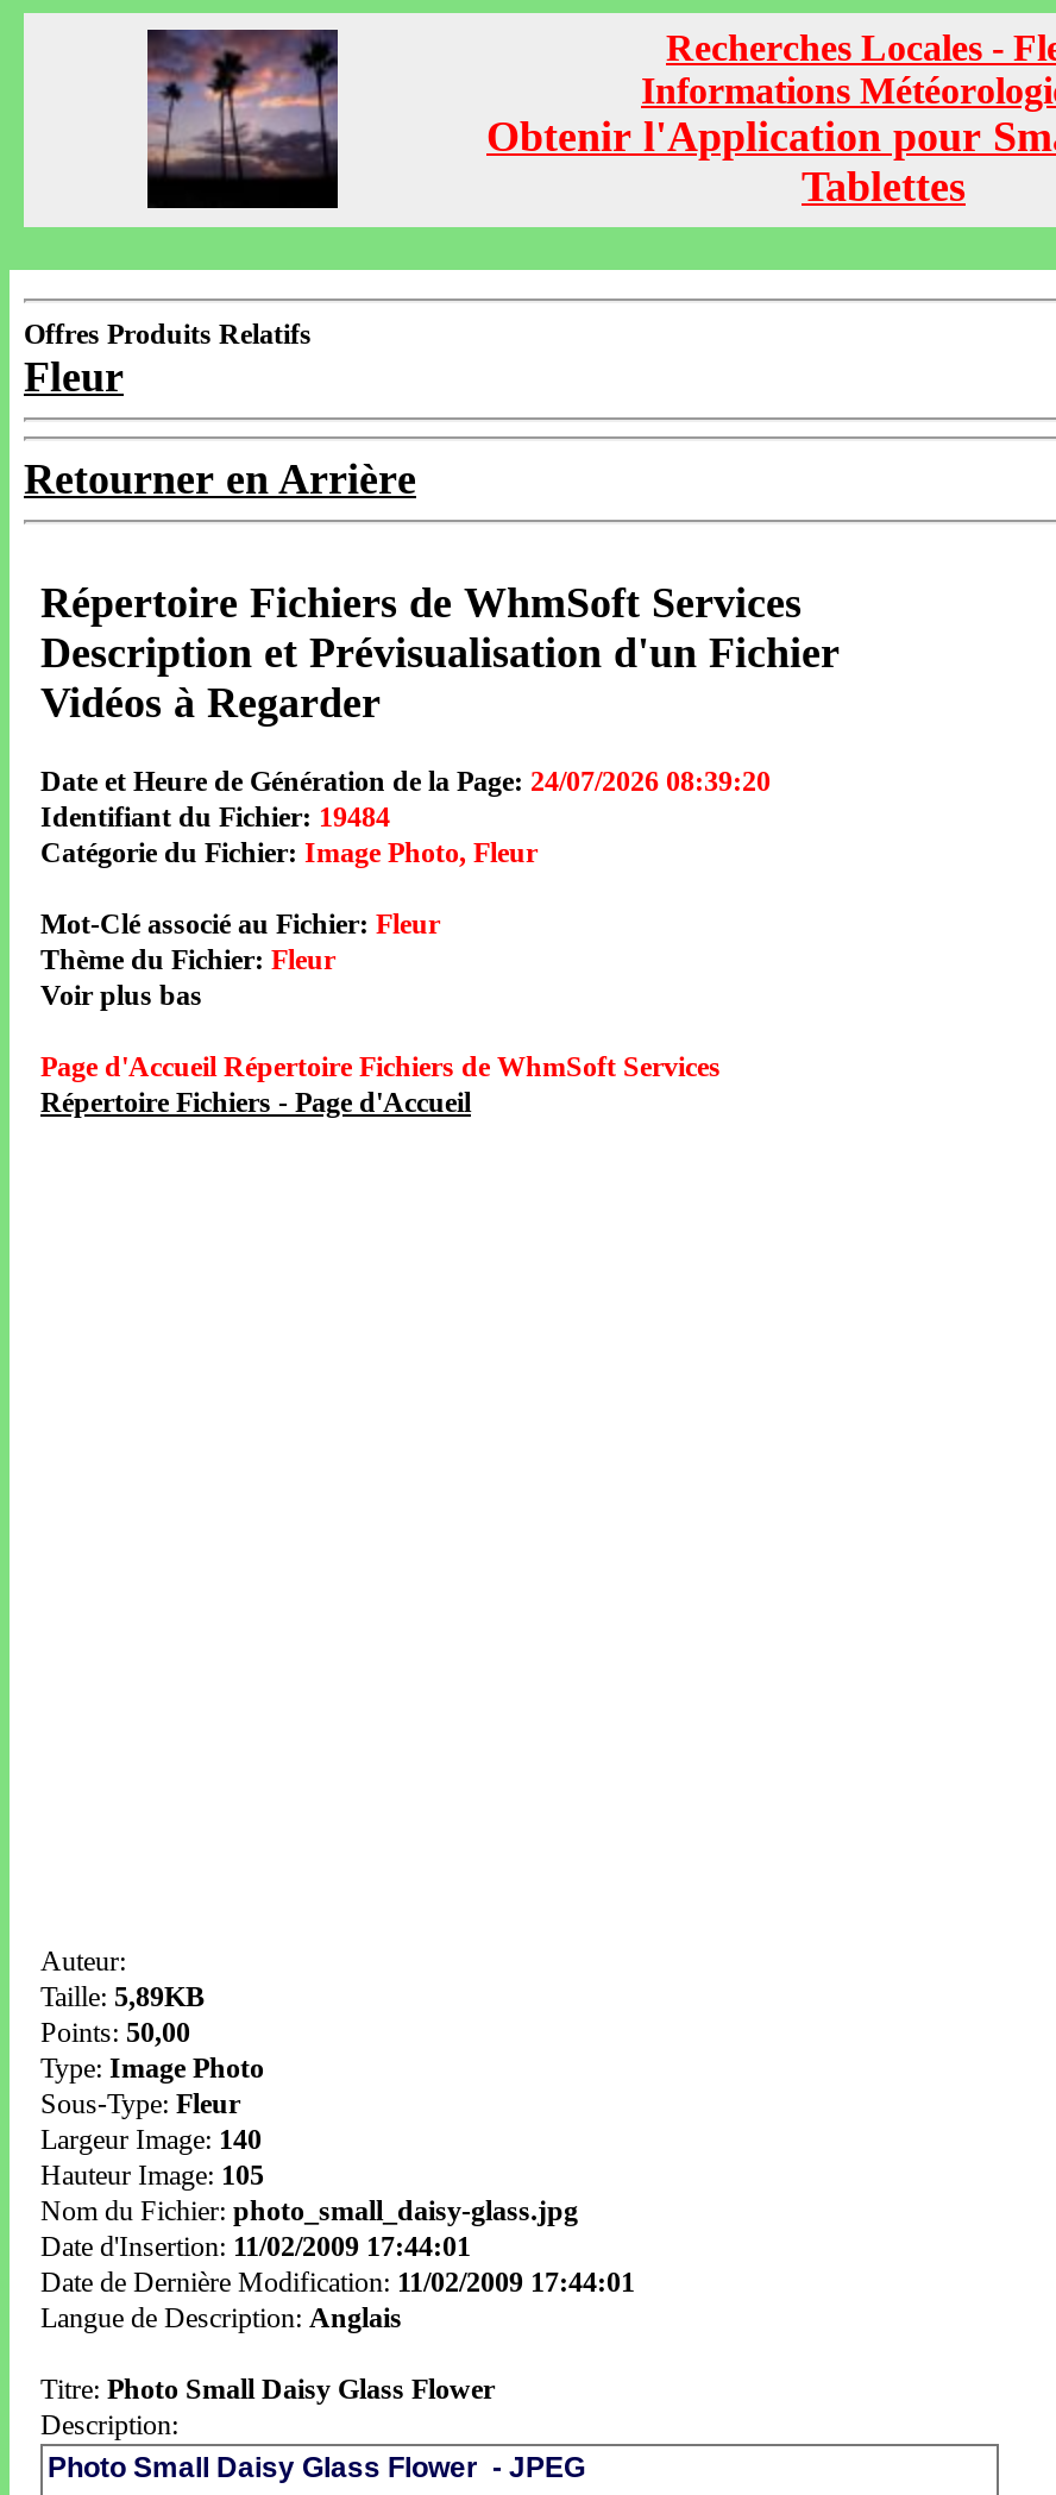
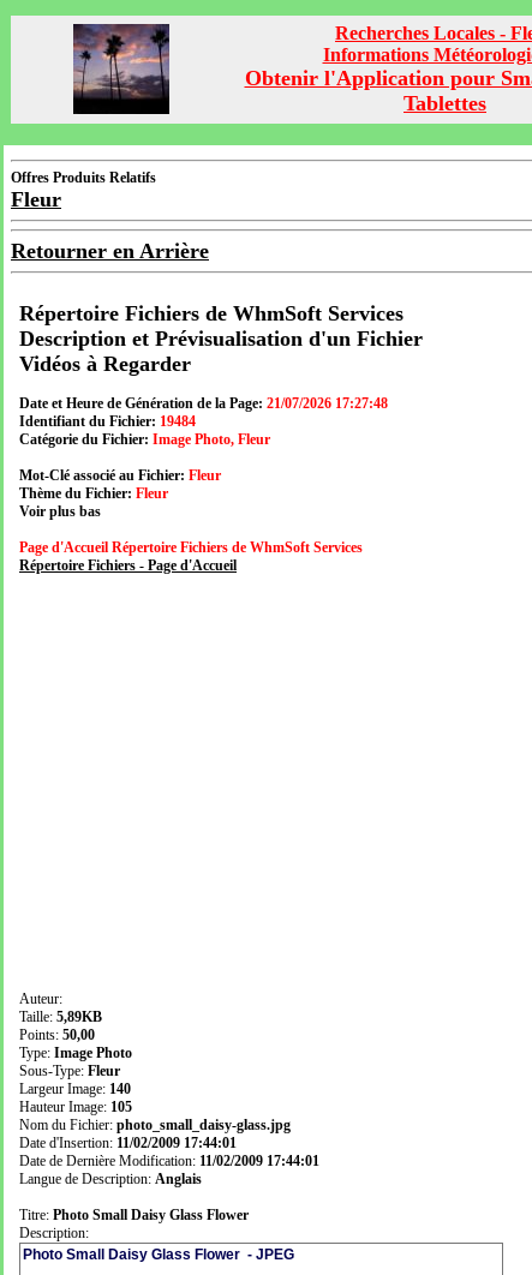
- Date et Heure de Génération de la Page: 24/07/2026 08:39:20
+ Date et Heure de Génération de la Page: 21/07/2026 17:27:48
